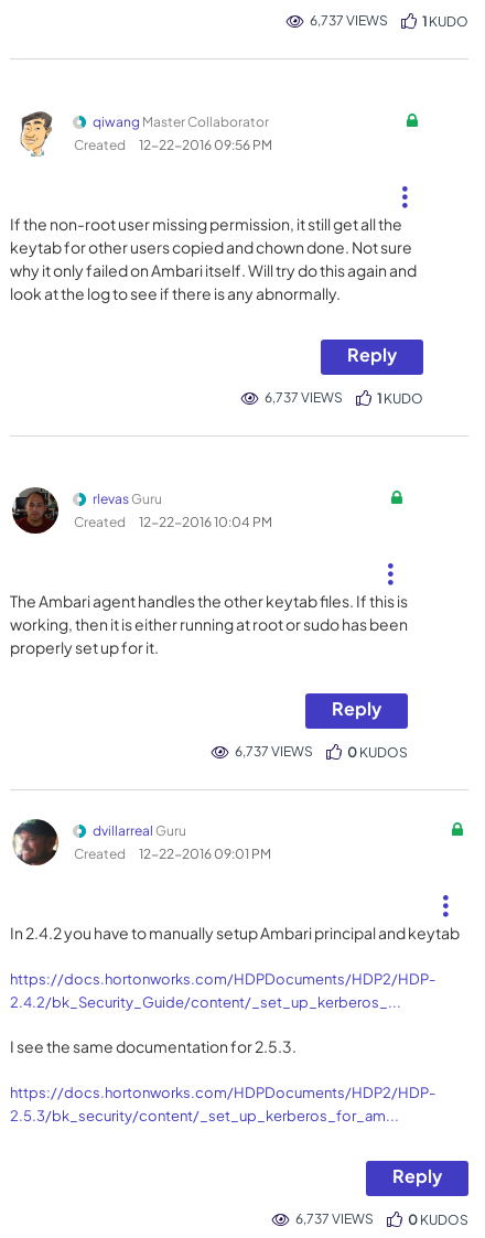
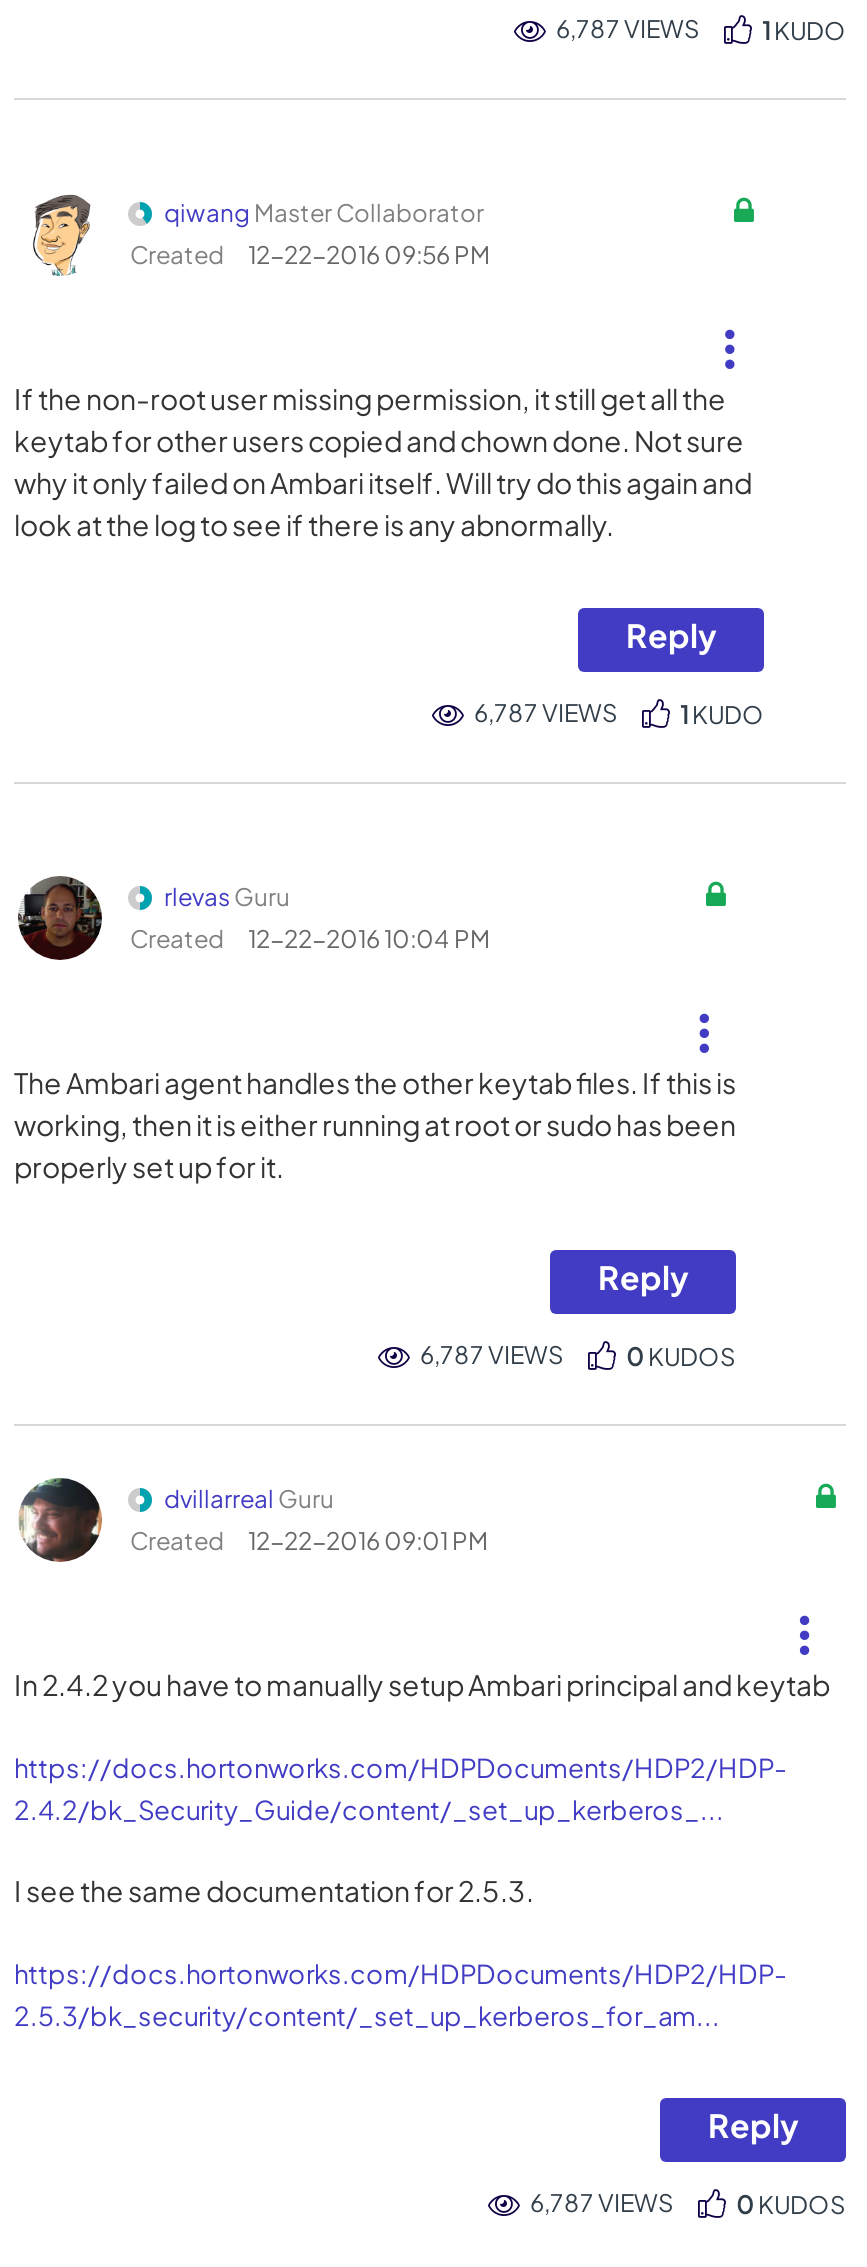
- 6,737 VIEWS
+ 6,787 VIEWS

- 6,737 VIEWS
+ 6,787 VIEWS

- 6,737 VIEWS
+ 6,787 VIEWS

- 6,737 VIEWS
+ 6,787 VIEWS
